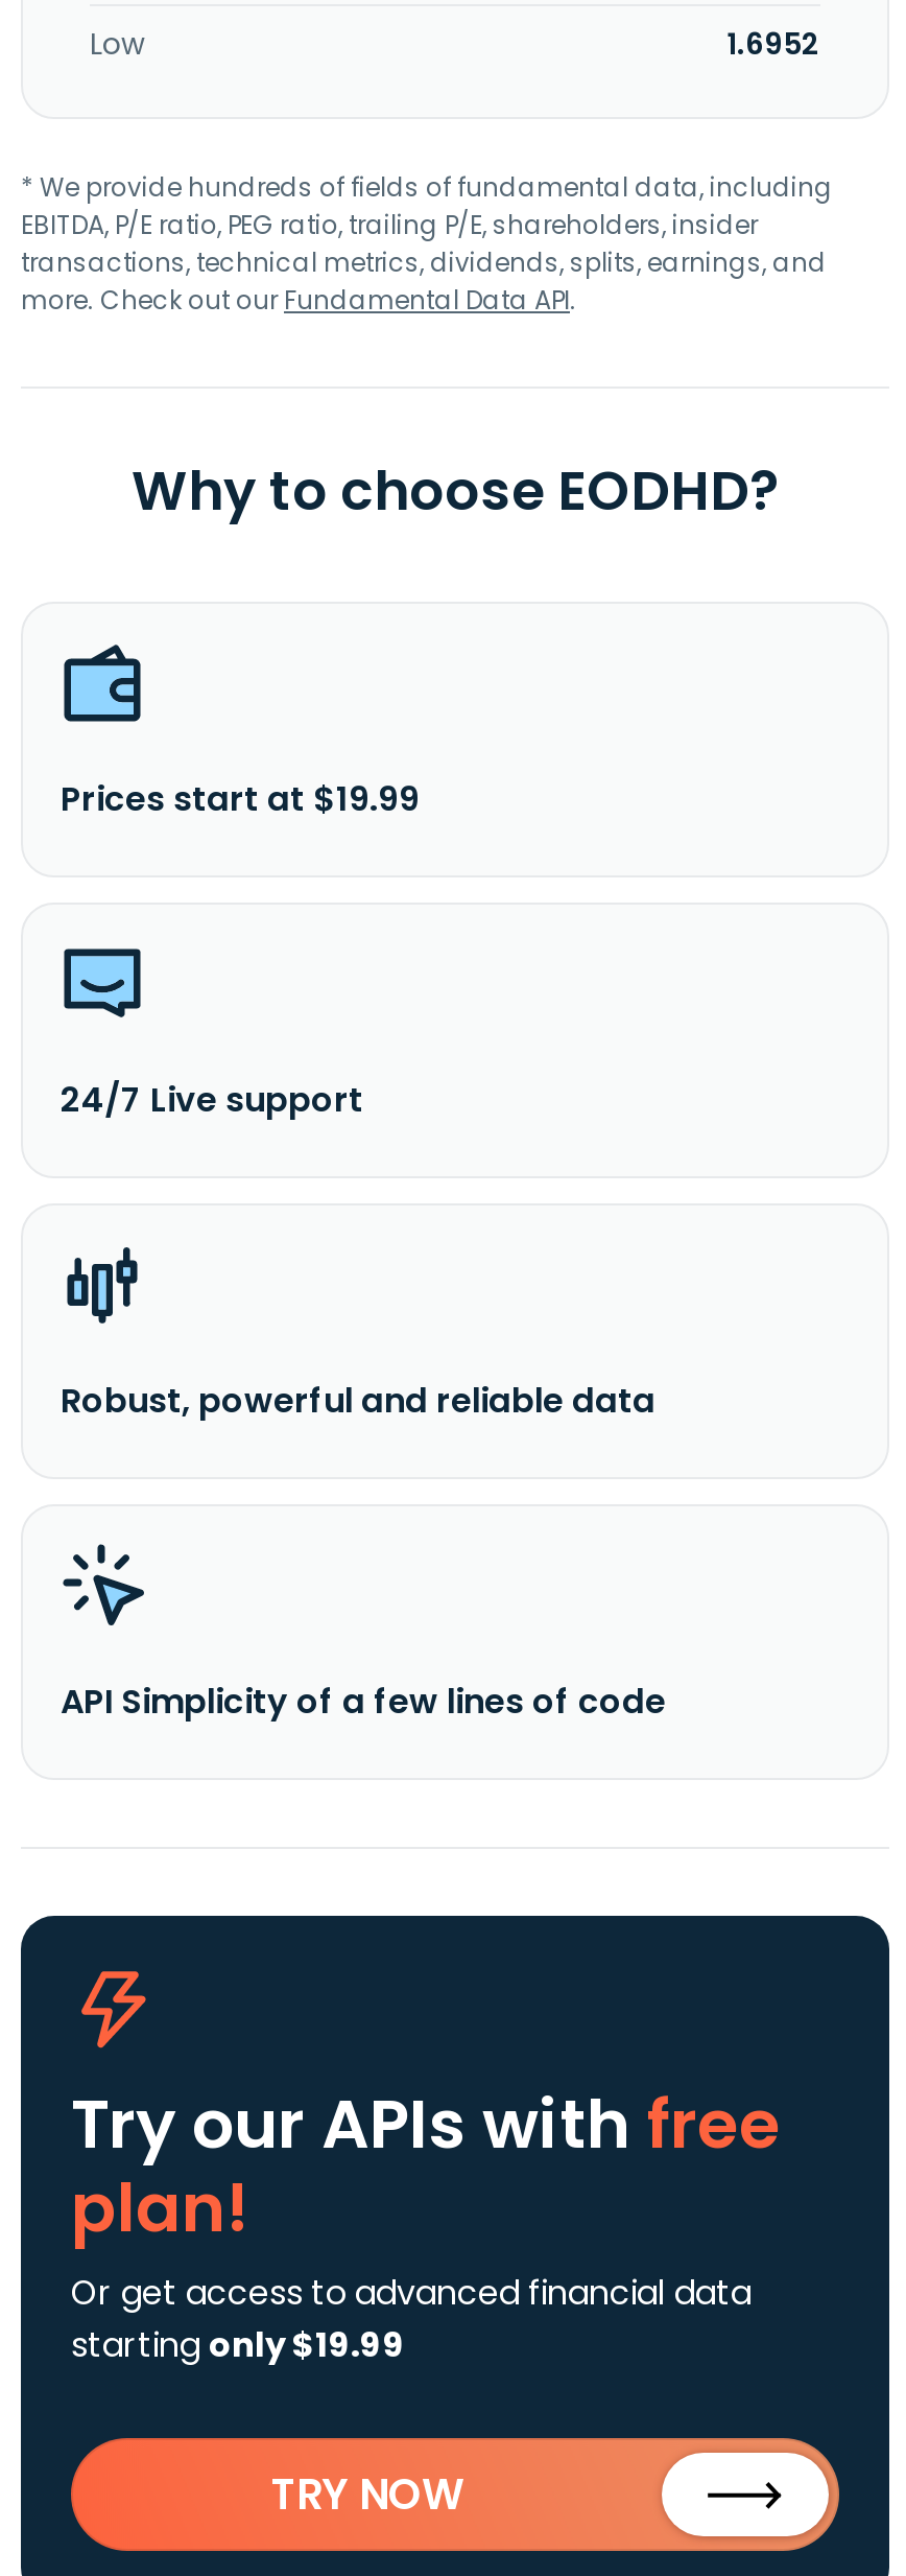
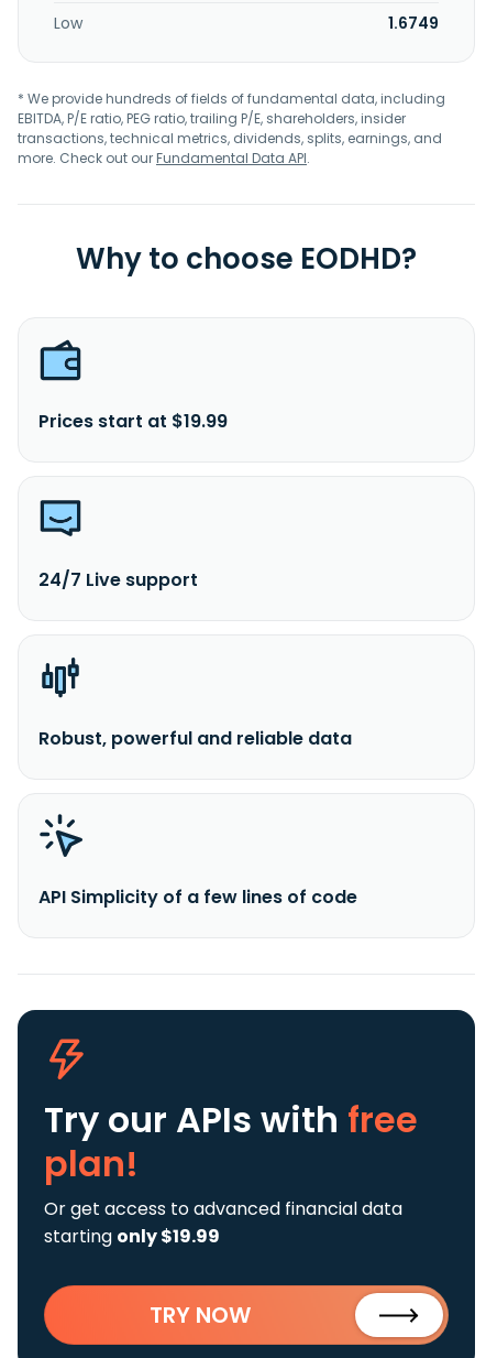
- 1.6952
+ 1.6749
